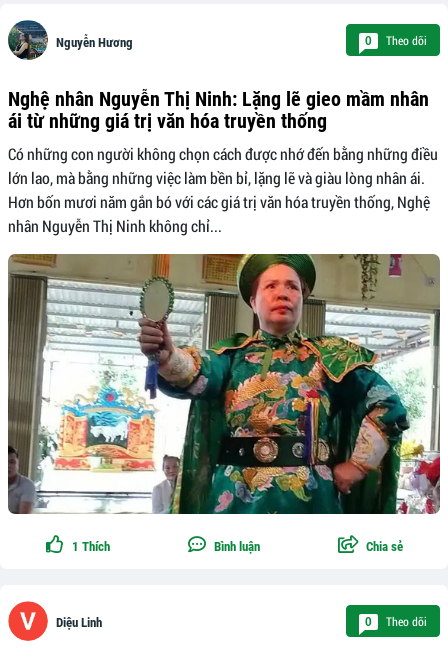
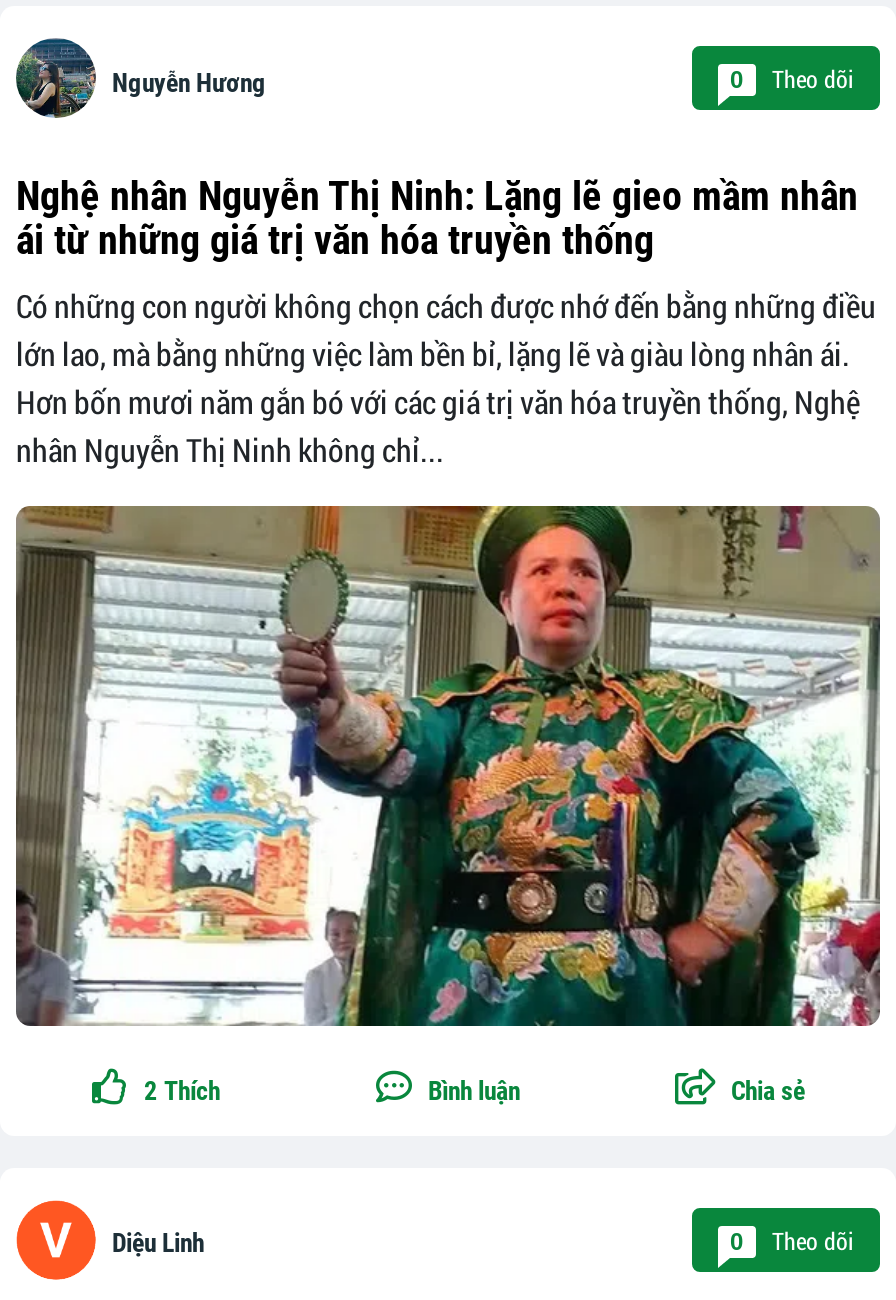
- 1 Thích
+ 2 Thích
